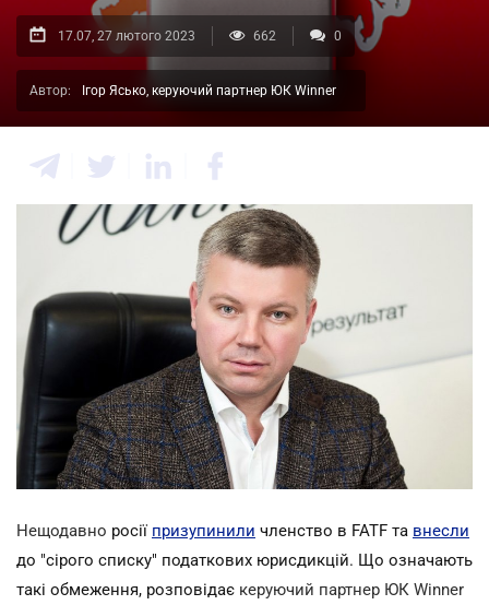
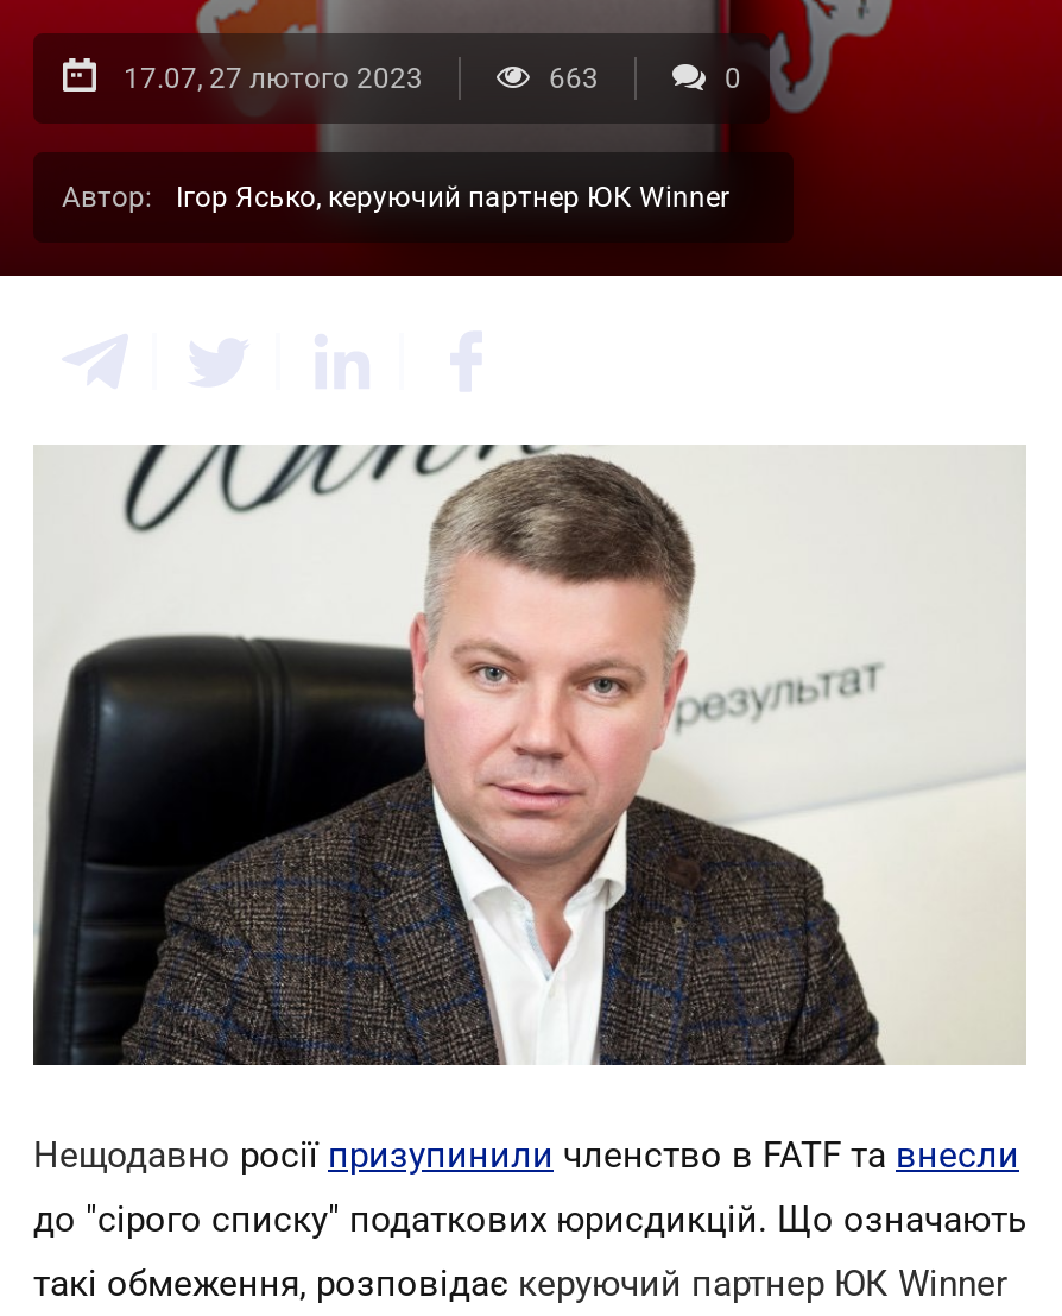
- 662
+ 663
